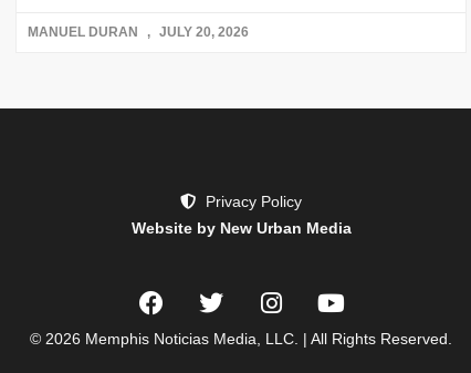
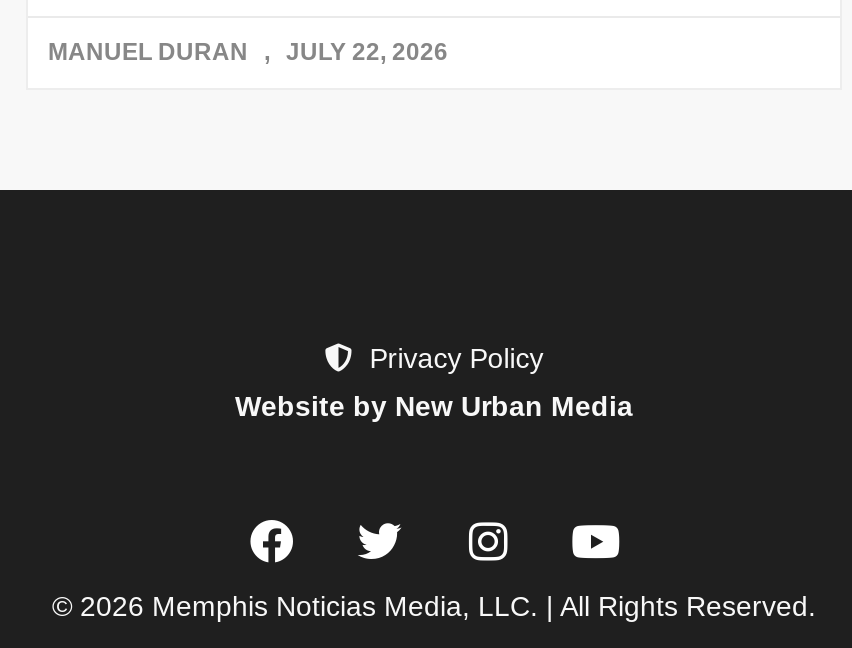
- MANUEL DURAN JULY 20, 2026
+ MANUEL DURAN JULY 22, 2026
